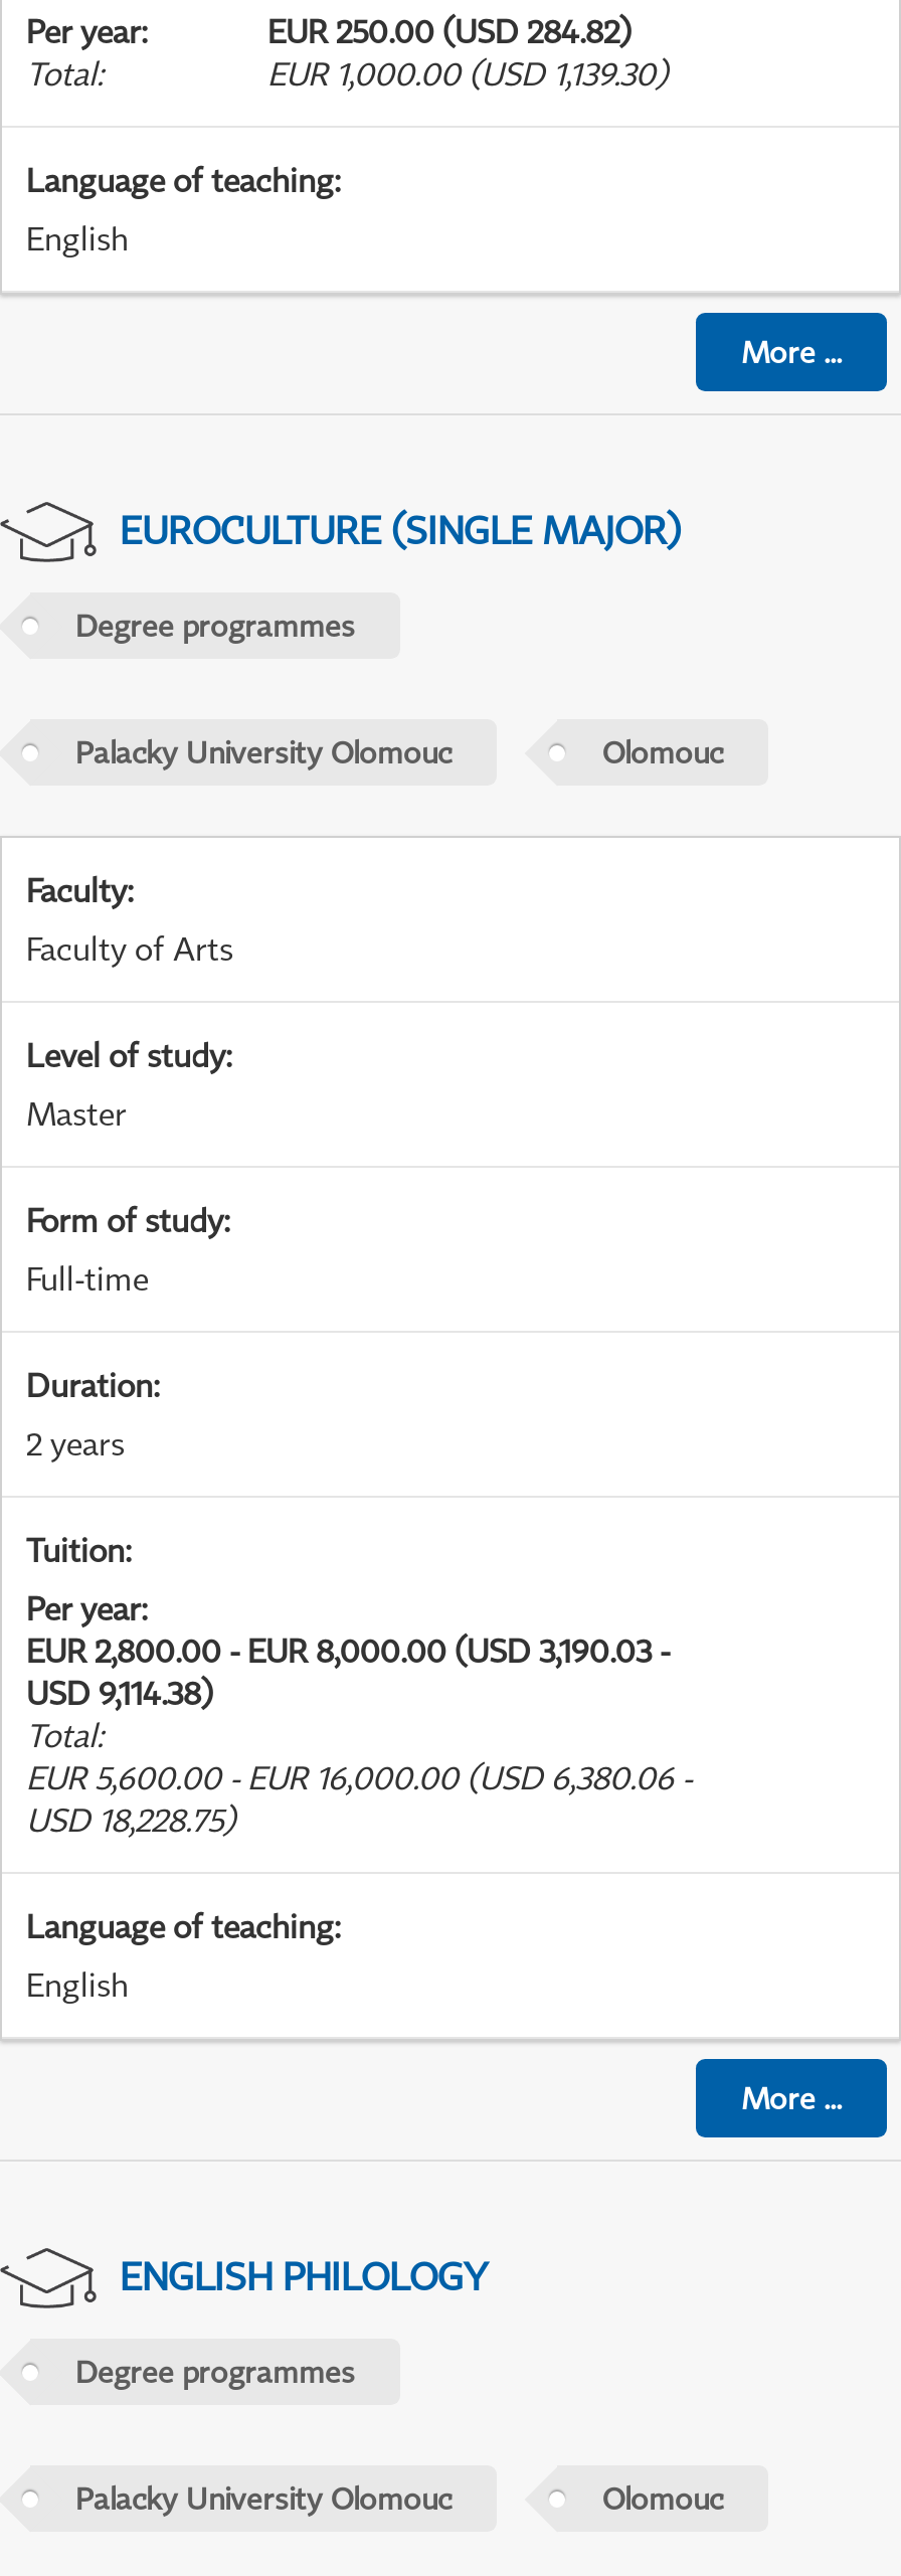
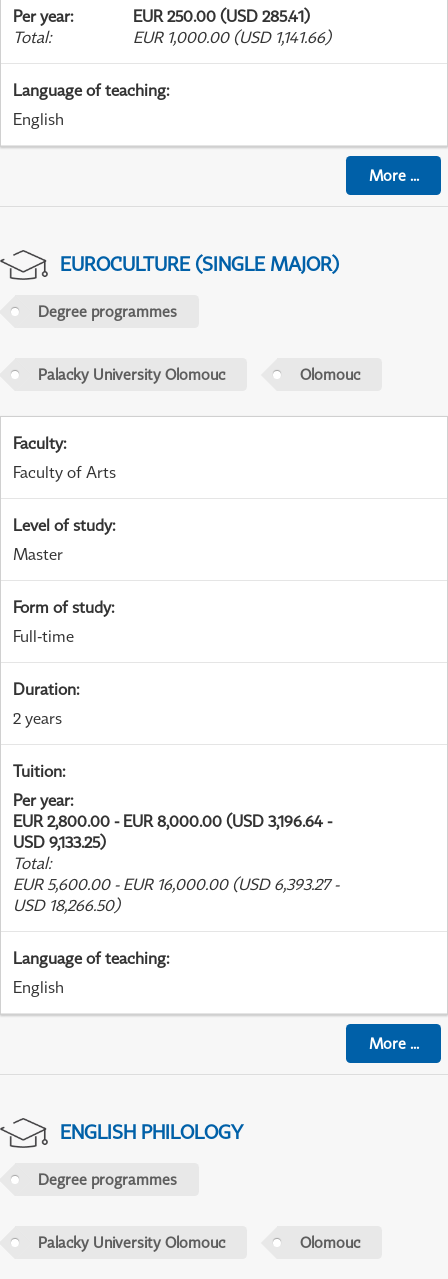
- EUR 250.00 (USD 284.82)
+ EUR 250.00 (USD 285.41)

- EUR 1,000.00 (USD 1,139.30)
+ EUR 1,000.00 (USD 1,141.66)

- EUR 2,800.00 - EUR 8,000.00 (USD 3,190.03 -
+ EUR 2,800.00 - EUR 8,000.00 (USD 3,196.64 -

- USD 9,114.38)
+ USD 9,133.25)

- EUR 5,600.00 - EUR 16,000.00 (USD 6,380.06 -
+ EUR 5,600.00 - EUR 16,000.00 (USD 6,393.27 -

- USD 18,228.75)
+ USD 18,266.50)
